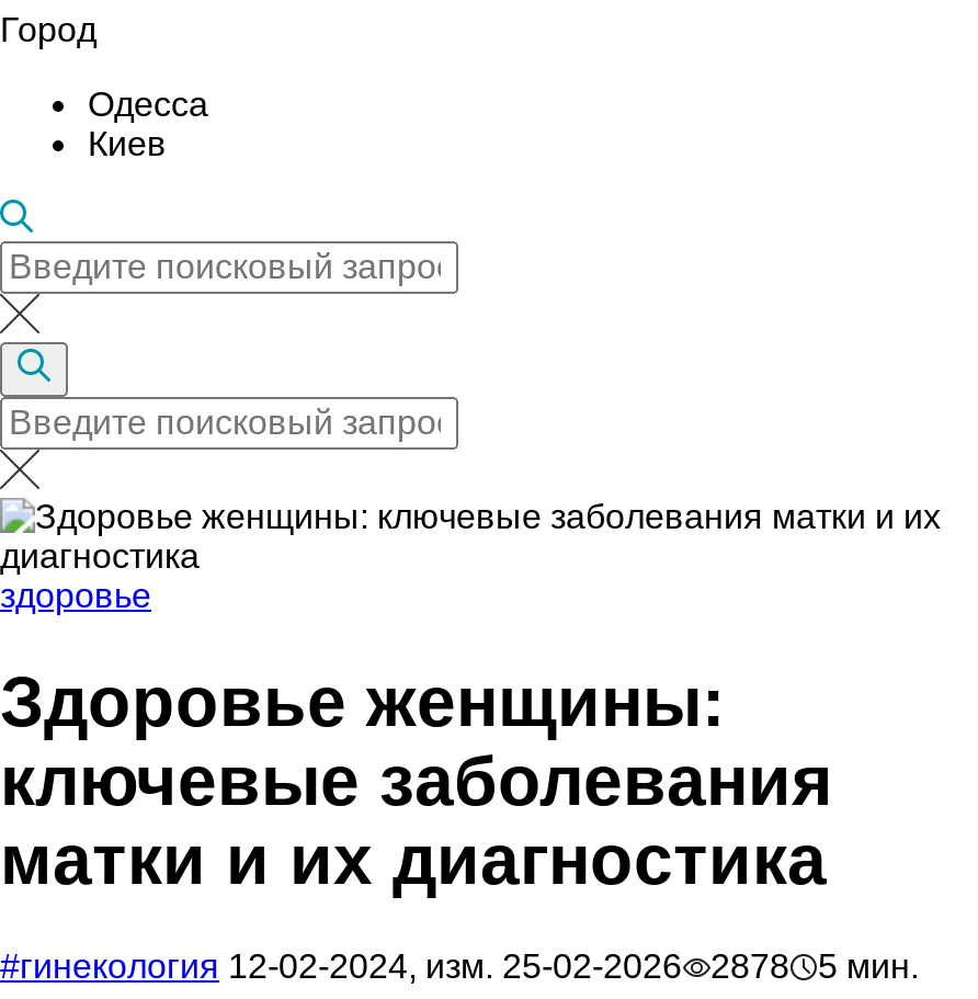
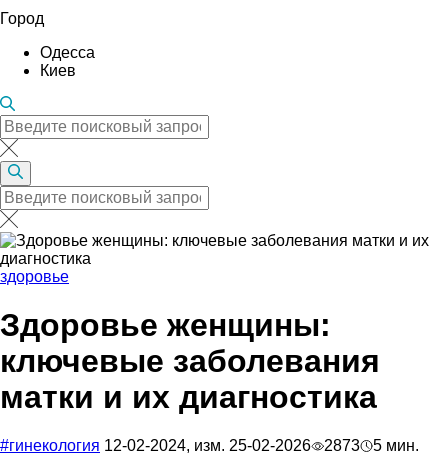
- #гинекология 12-02-2024, изм. 25-02-2026 2878 5 мин.
+ #гинекология 12-02-2024, изм. 25-02-2026 2873 5 мин.
